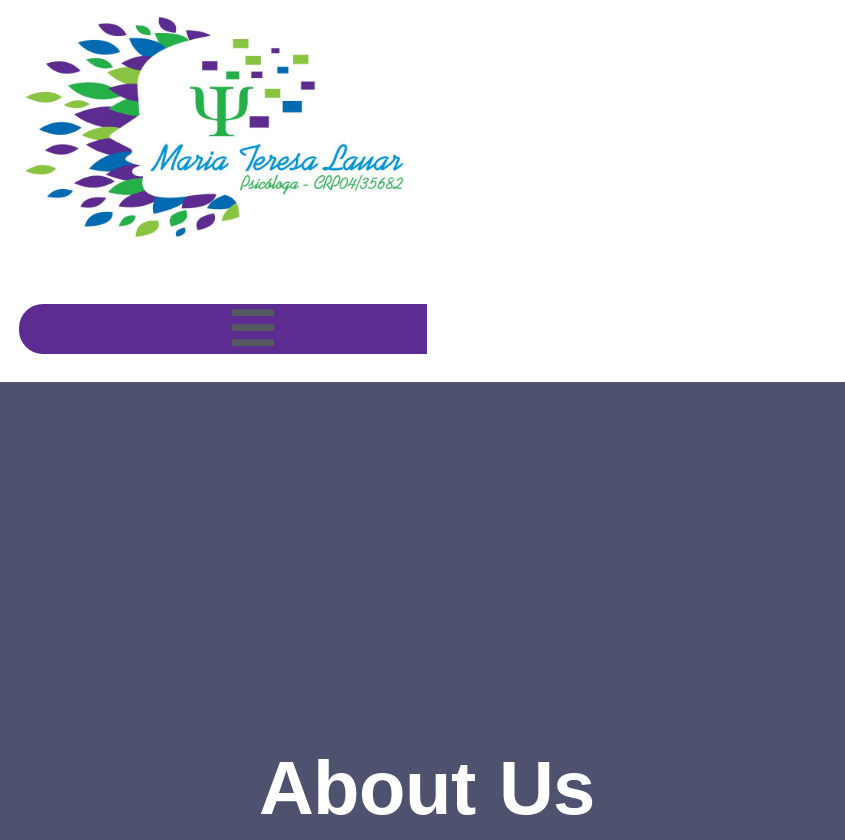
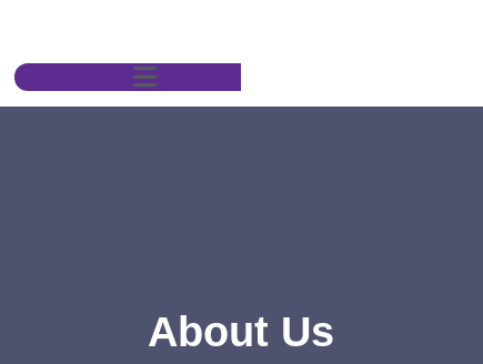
- [image]
